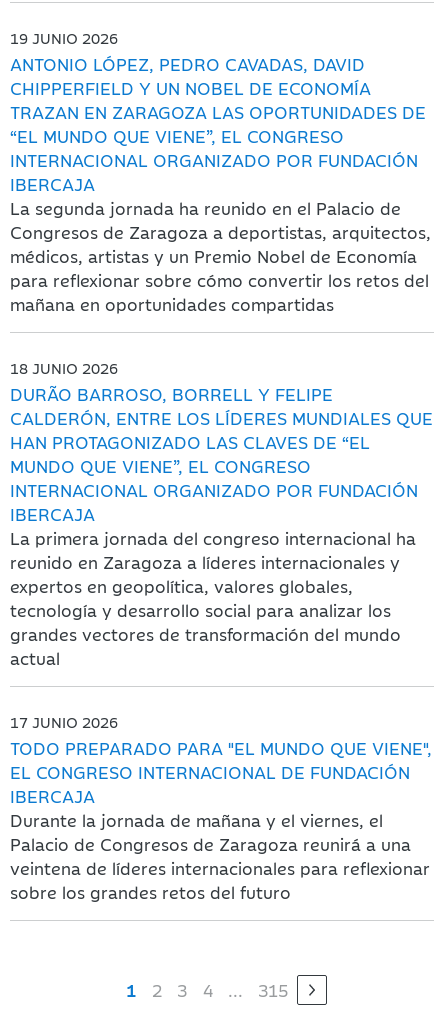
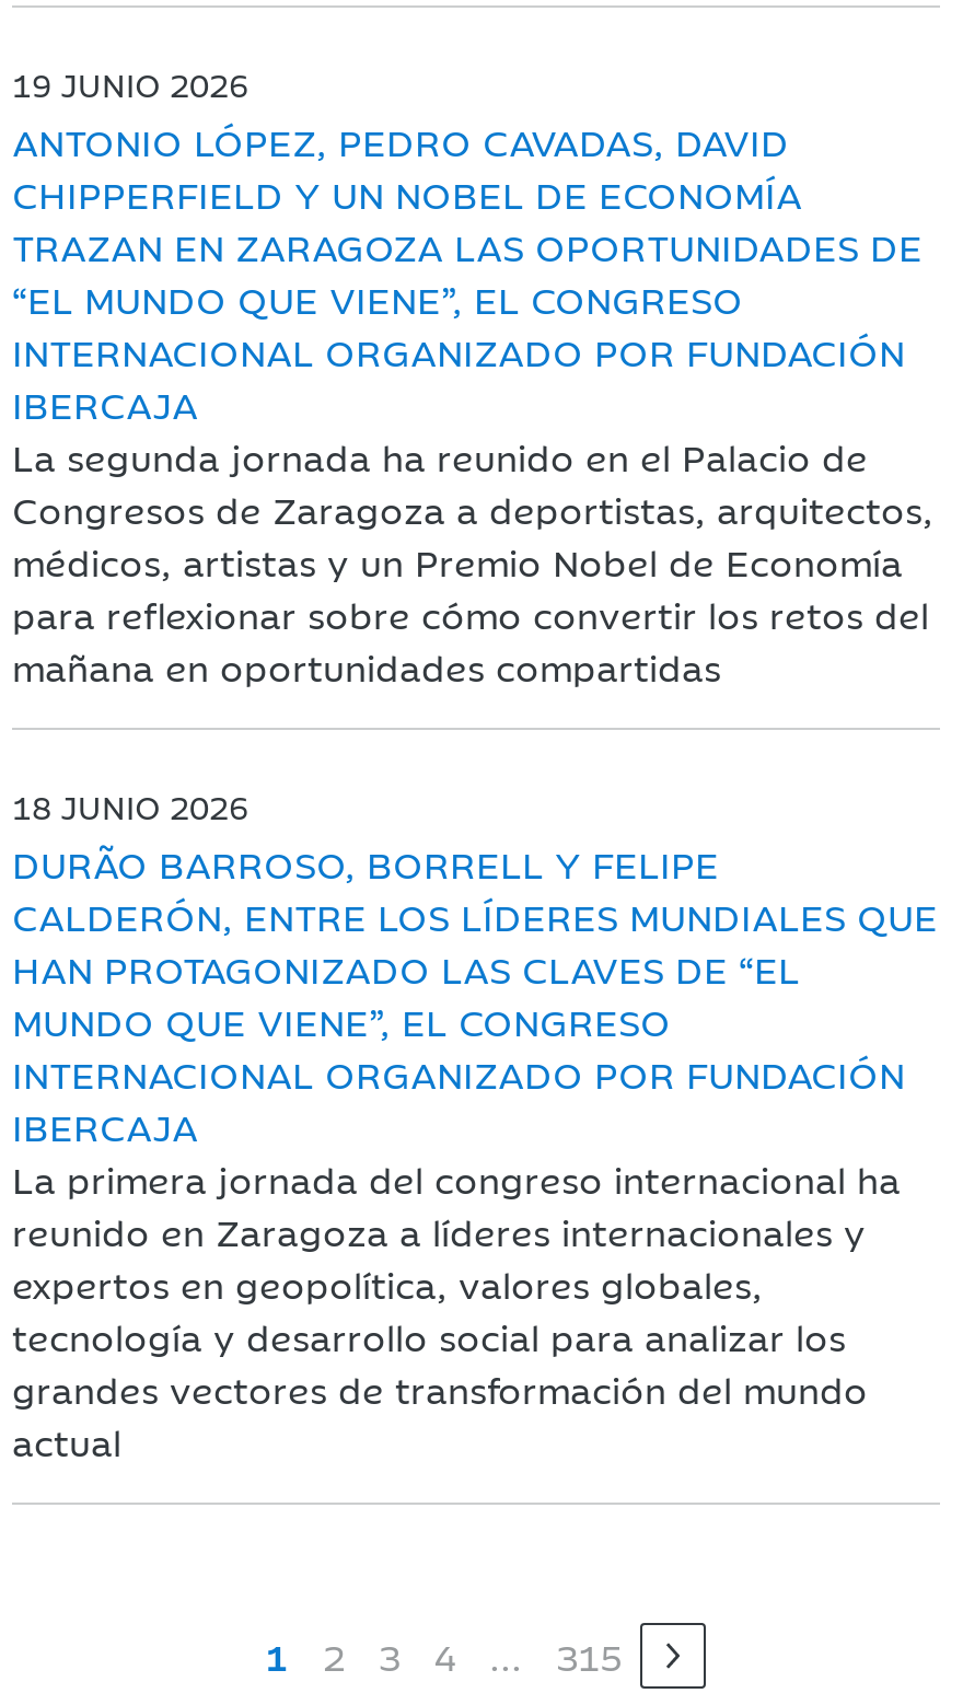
- 17 JUNIO 2026
- TODO PREPARADO PARA "EL MUNDO QUE VIENE",
- EL CONGRESO INTERNACIONAL DE FUNDACIÓN
- IBERCAJA
- Durante la jornada de mañana y el viernes, el
- Palacio de Congresos de Zaragoza reunirá a una
- veintena de líderes internacionales para reflexionar
- sobre los grandes retos del futuro
